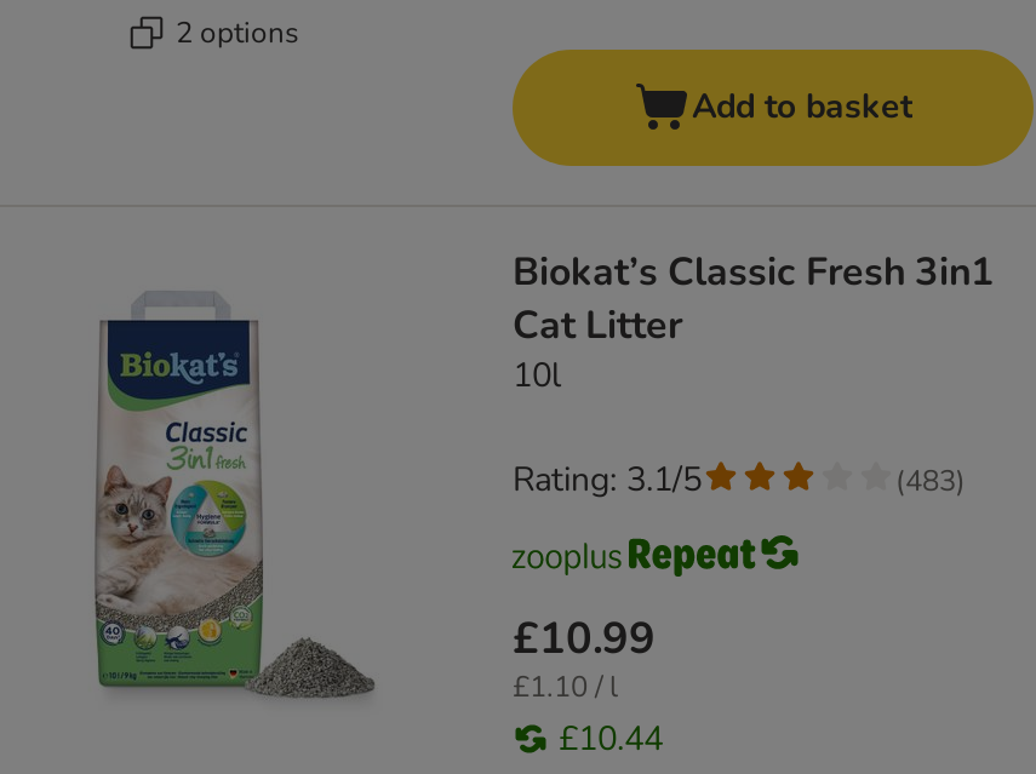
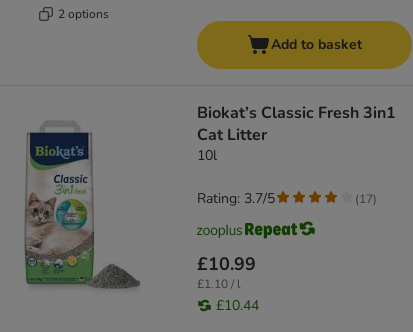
- Rating: 3.1/5
+ Rating: 3.7/5

- (483)
+ (17)
